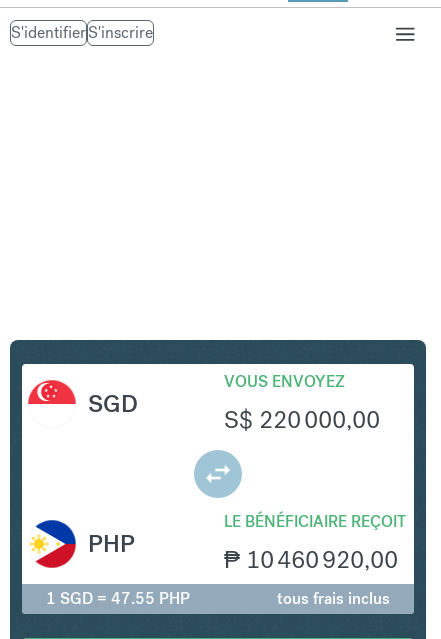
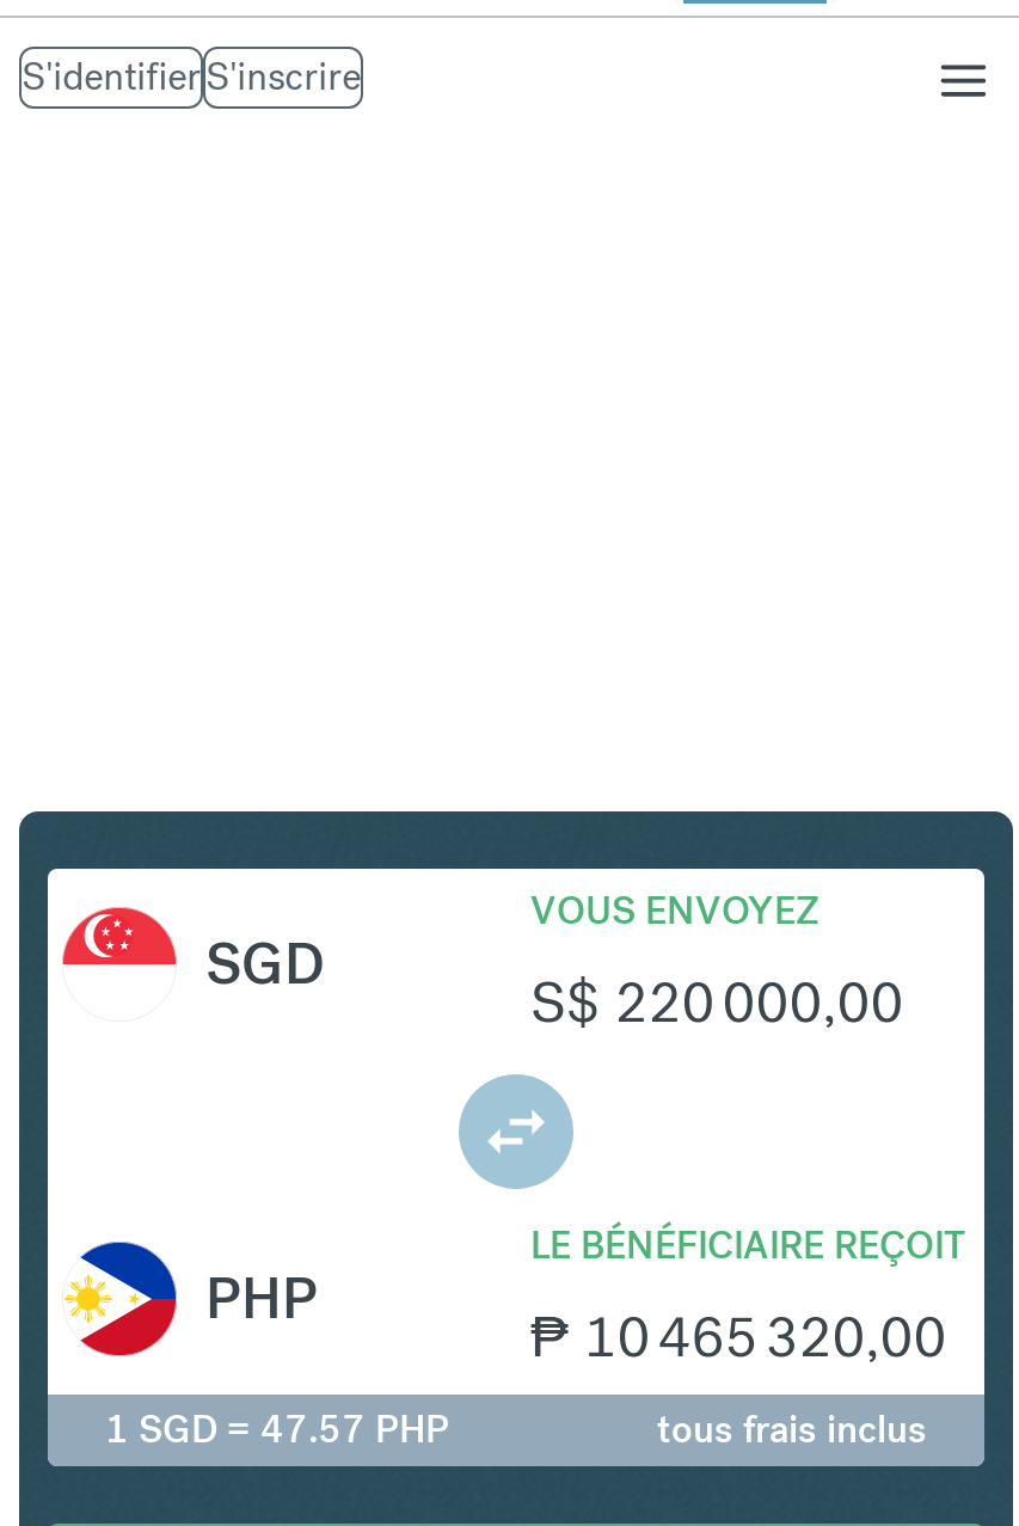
- ₱ 10 460 920,00
+ ₱ 10 465 320,00

- 1 SGD = 47.55 PHP
+ 1 SGD = 47.57 PHP
